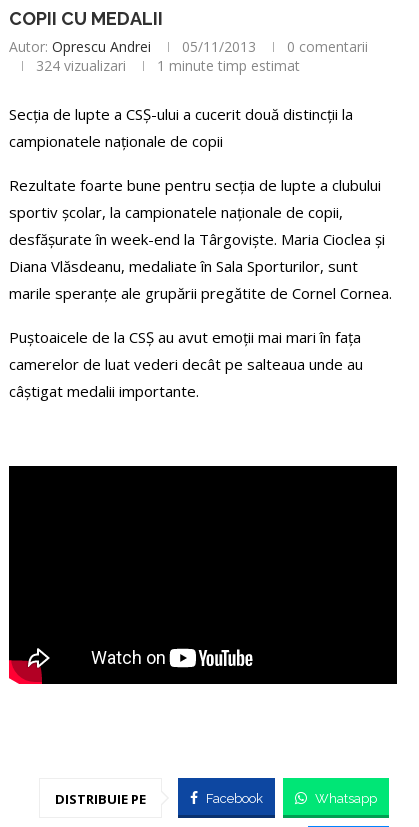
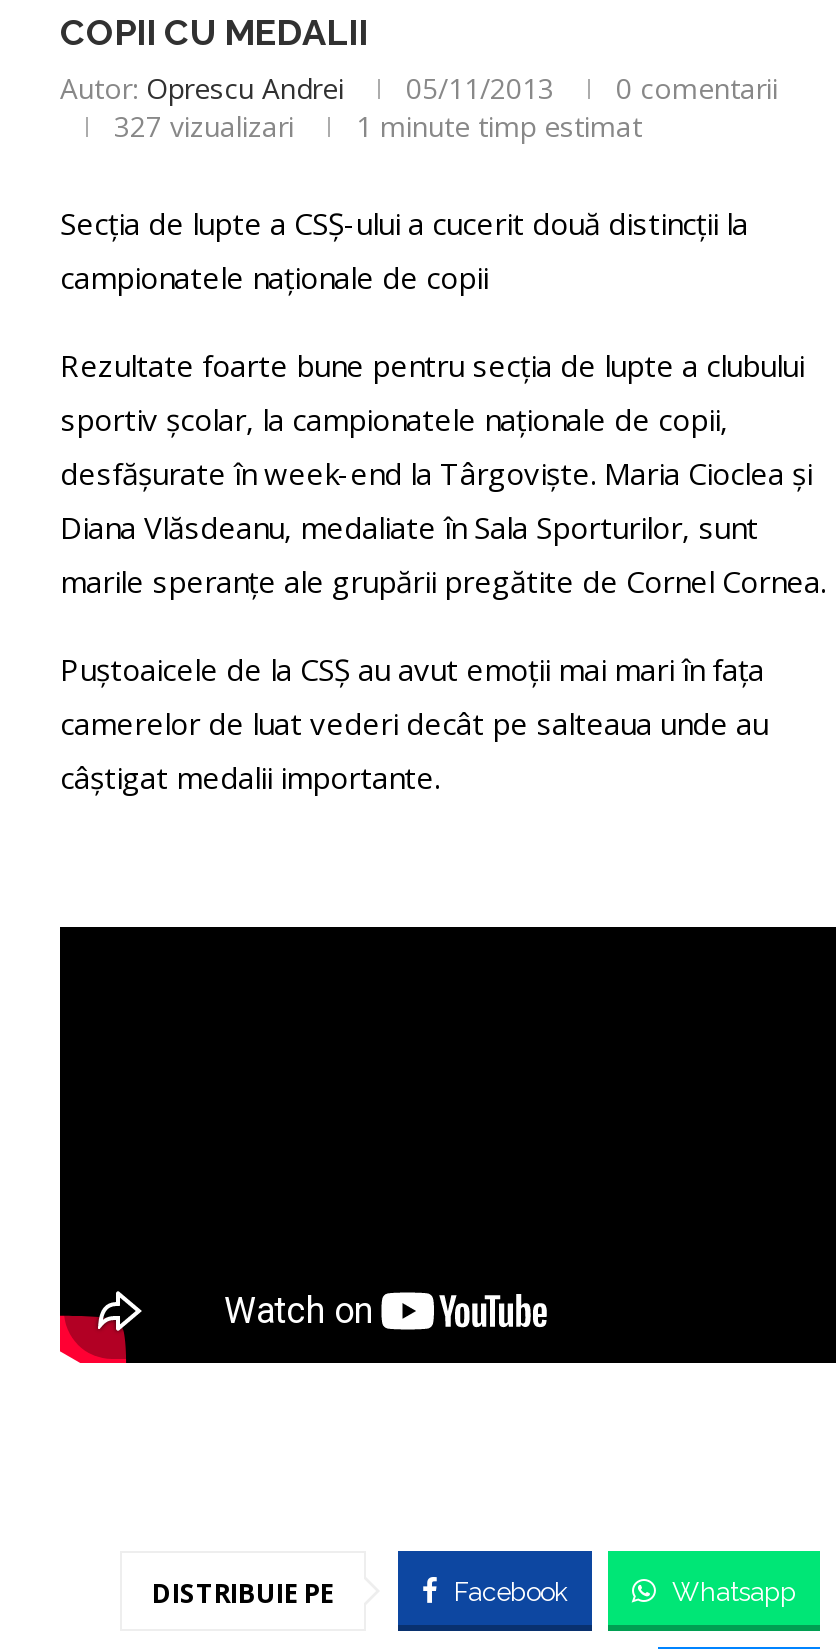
- 324 vizualizari 1 minute timp estimat
+ 327 vizualizari 1 minute timp estimat
